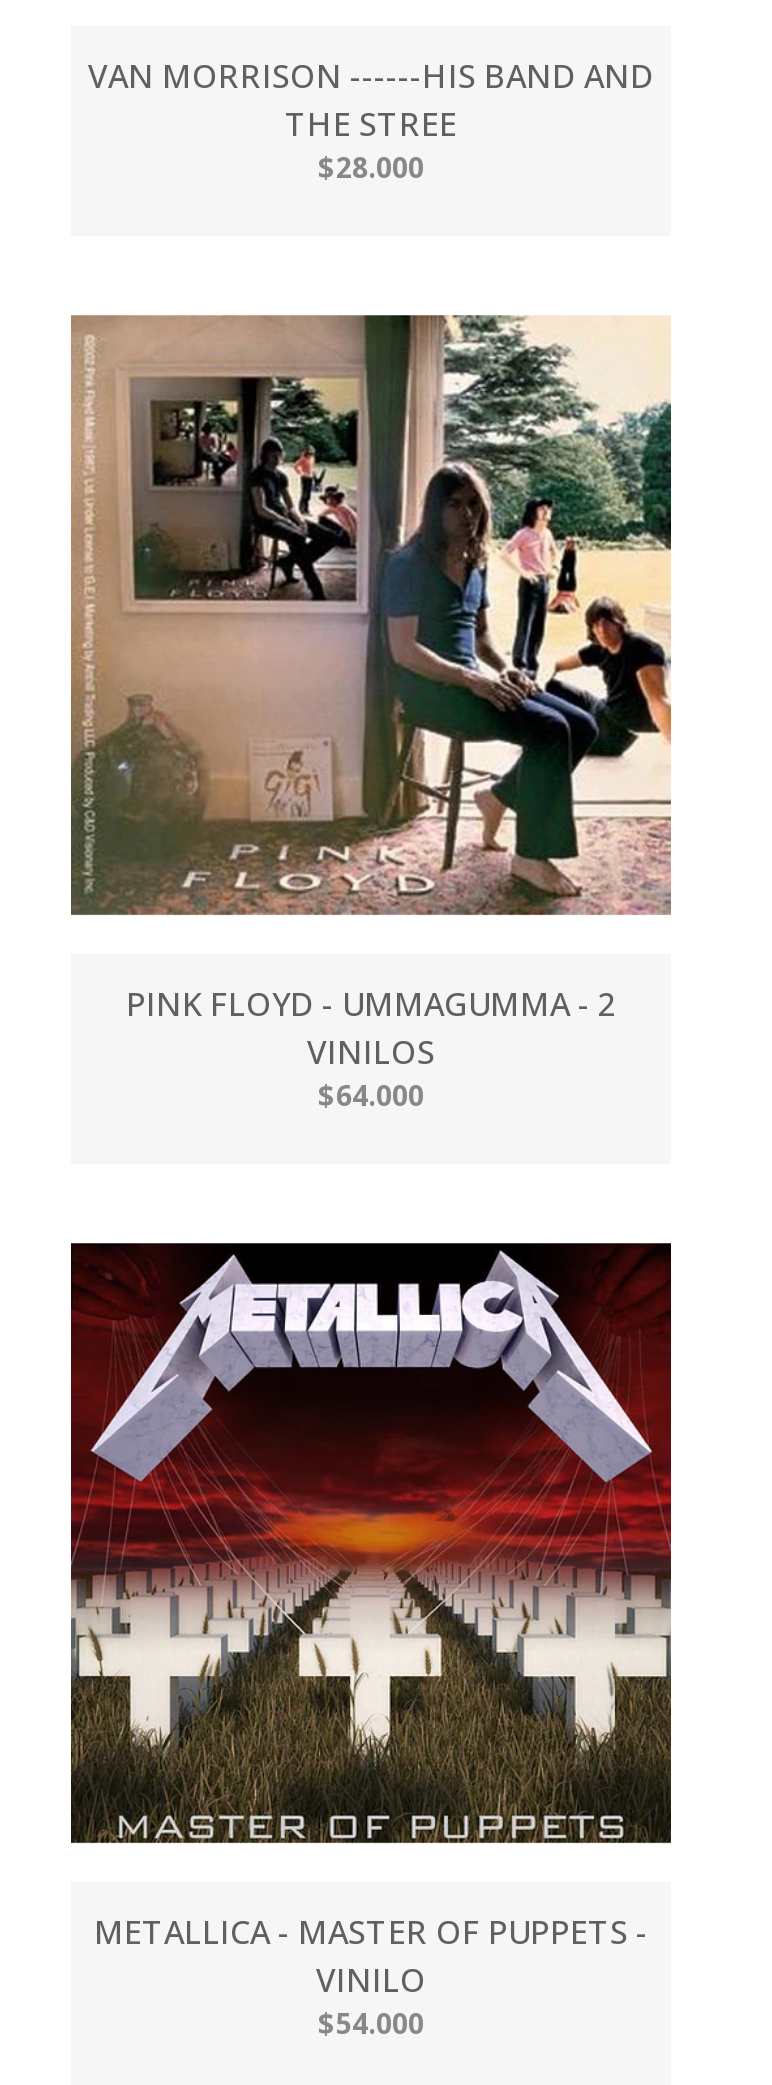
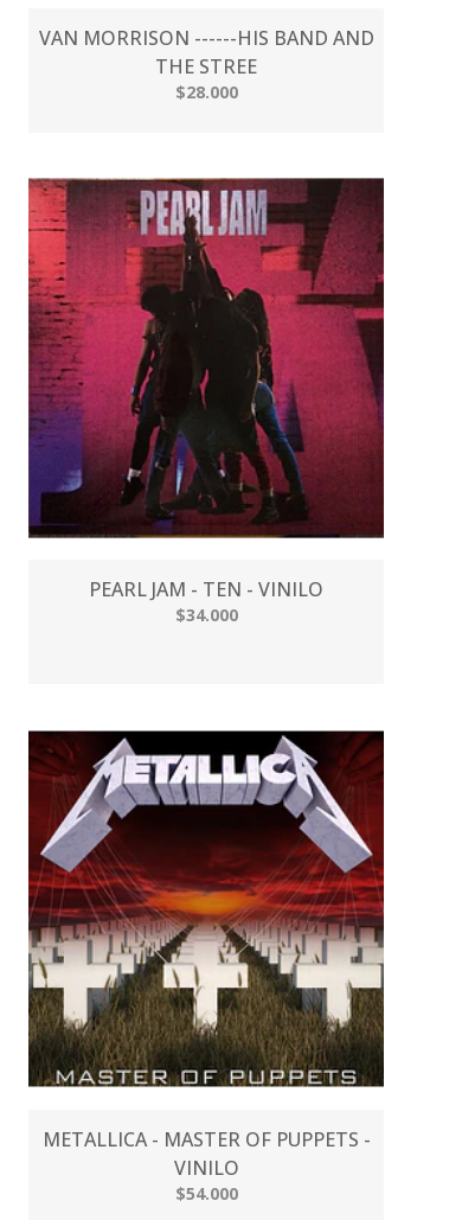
- [image]
- PINK FLOYD - UMMAGUMMA - 2
- VINILOS
- $64.000
+ [image]
+ PEARL JAM - TEN - VINILO
+ $34.000
